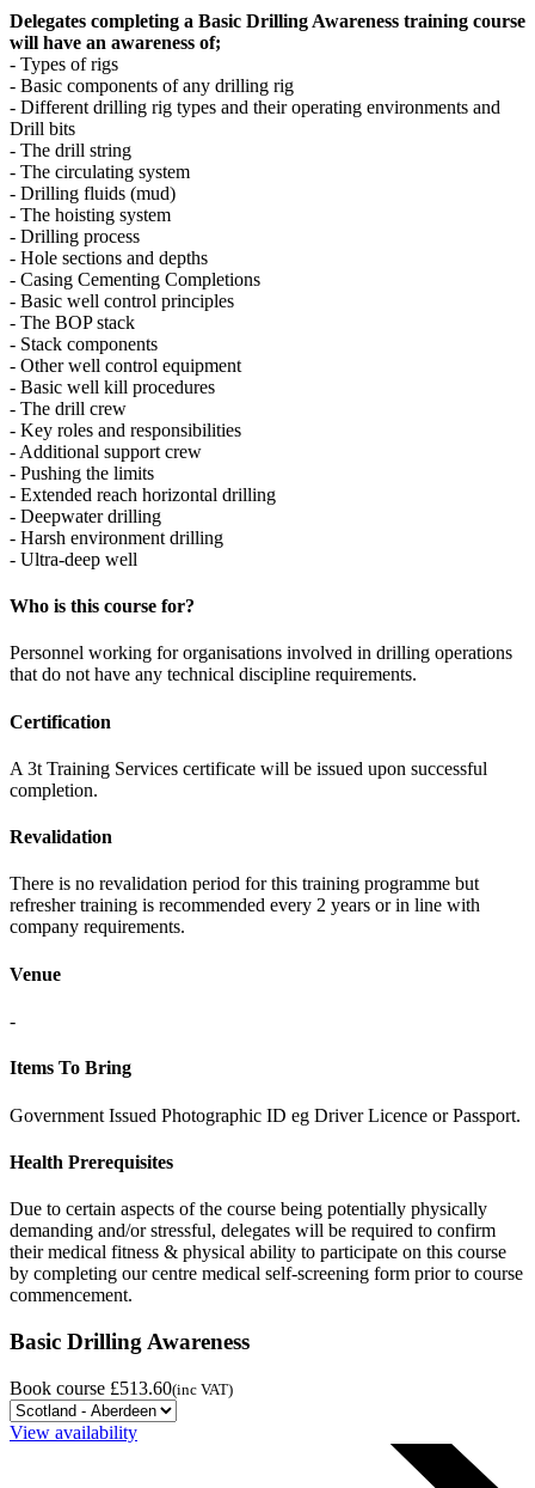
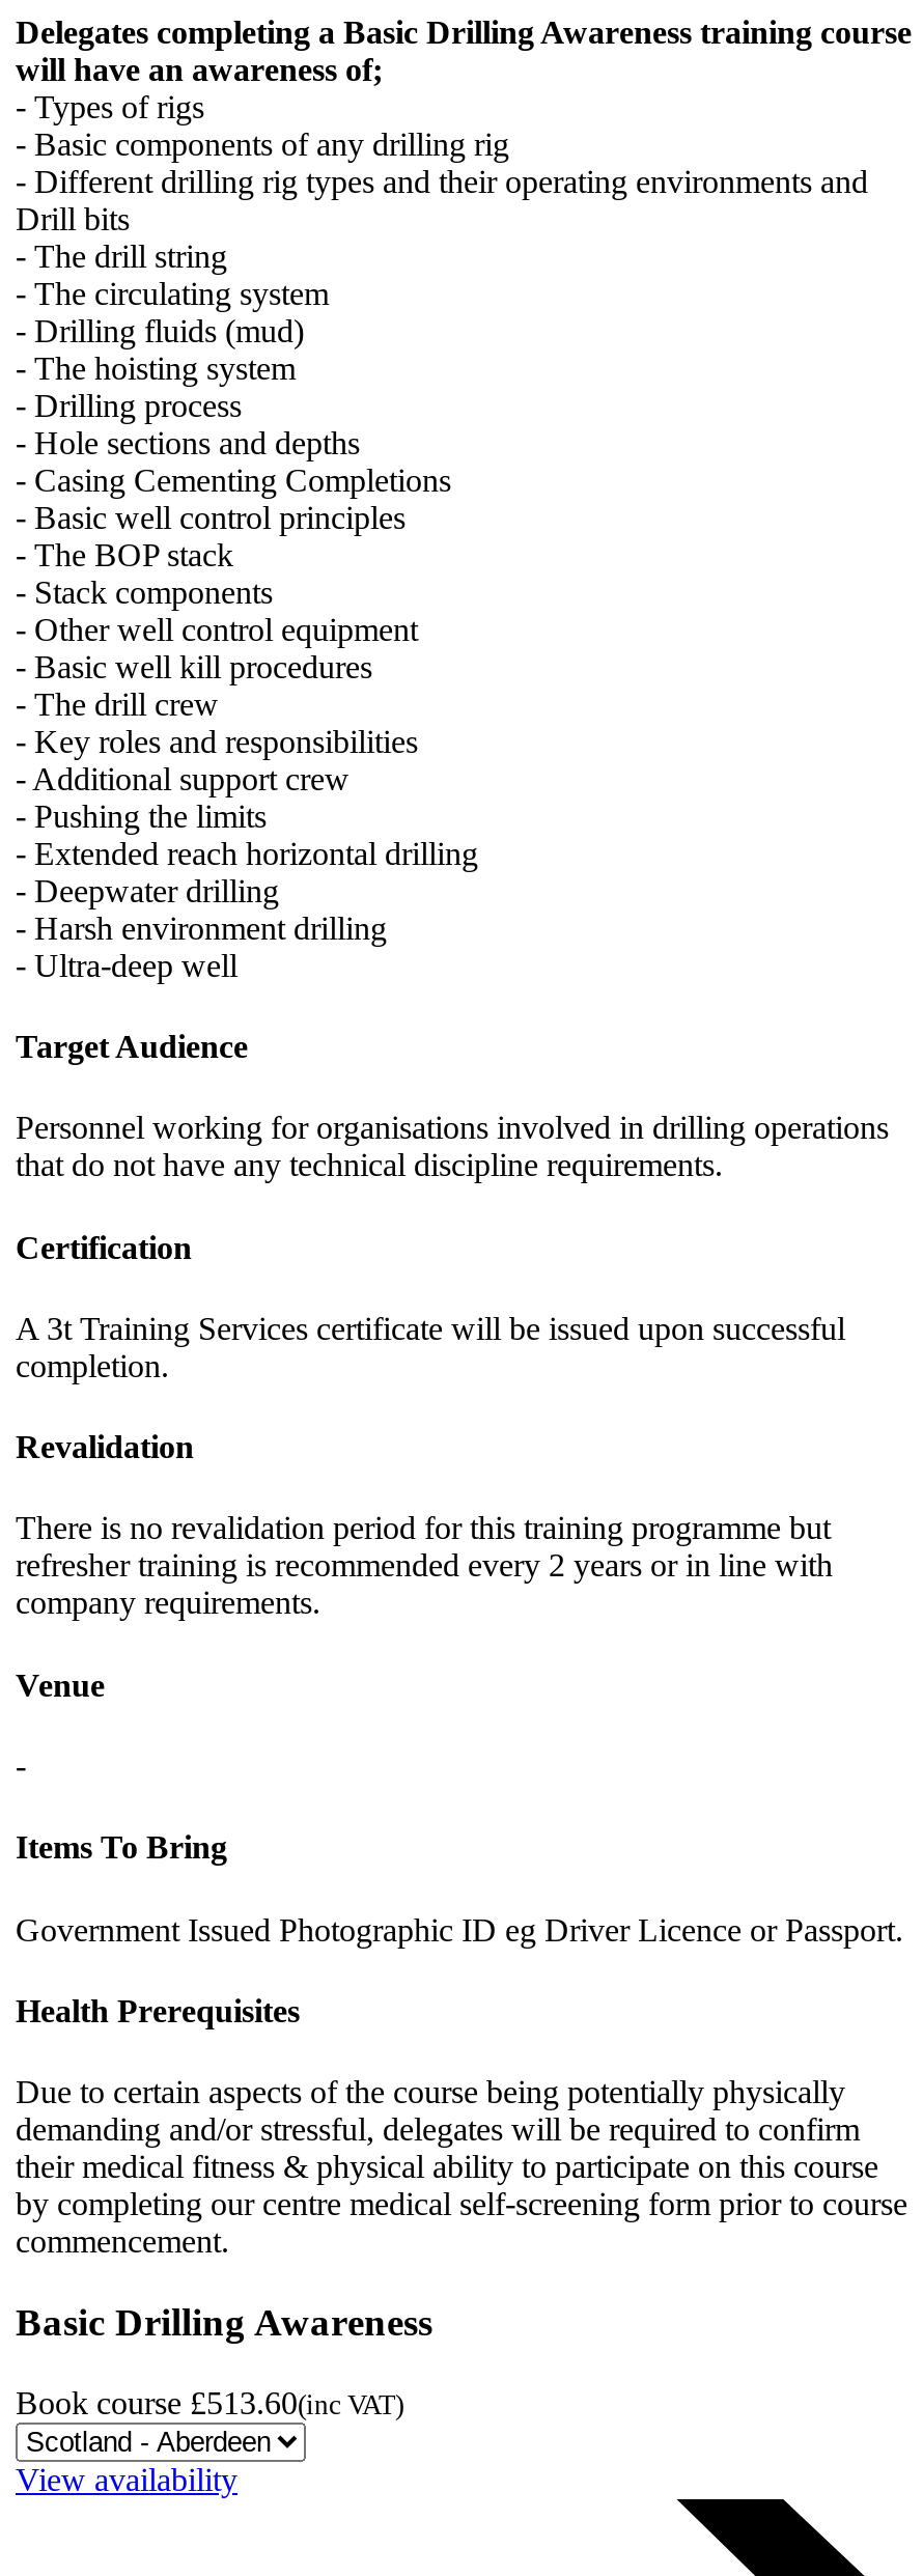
- Who is this course for?
+ Target Audience
